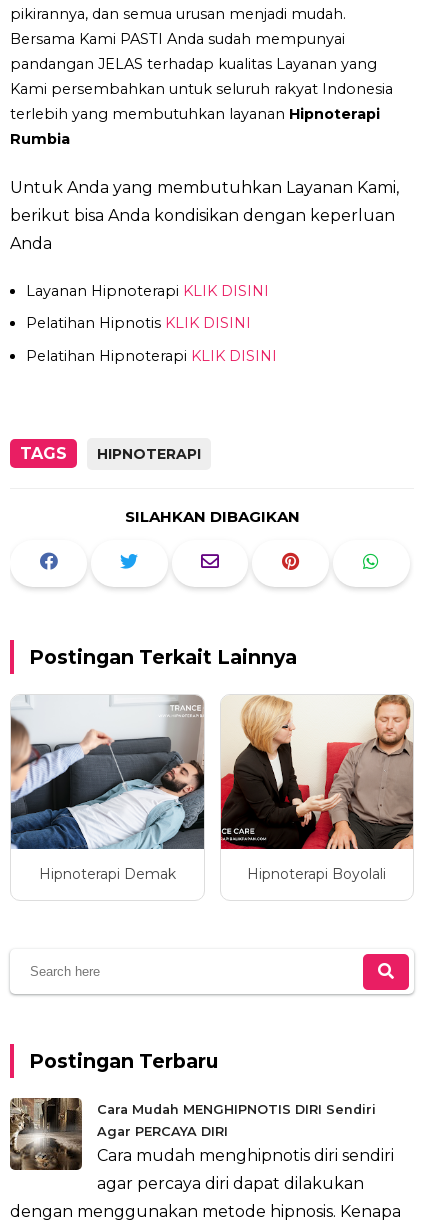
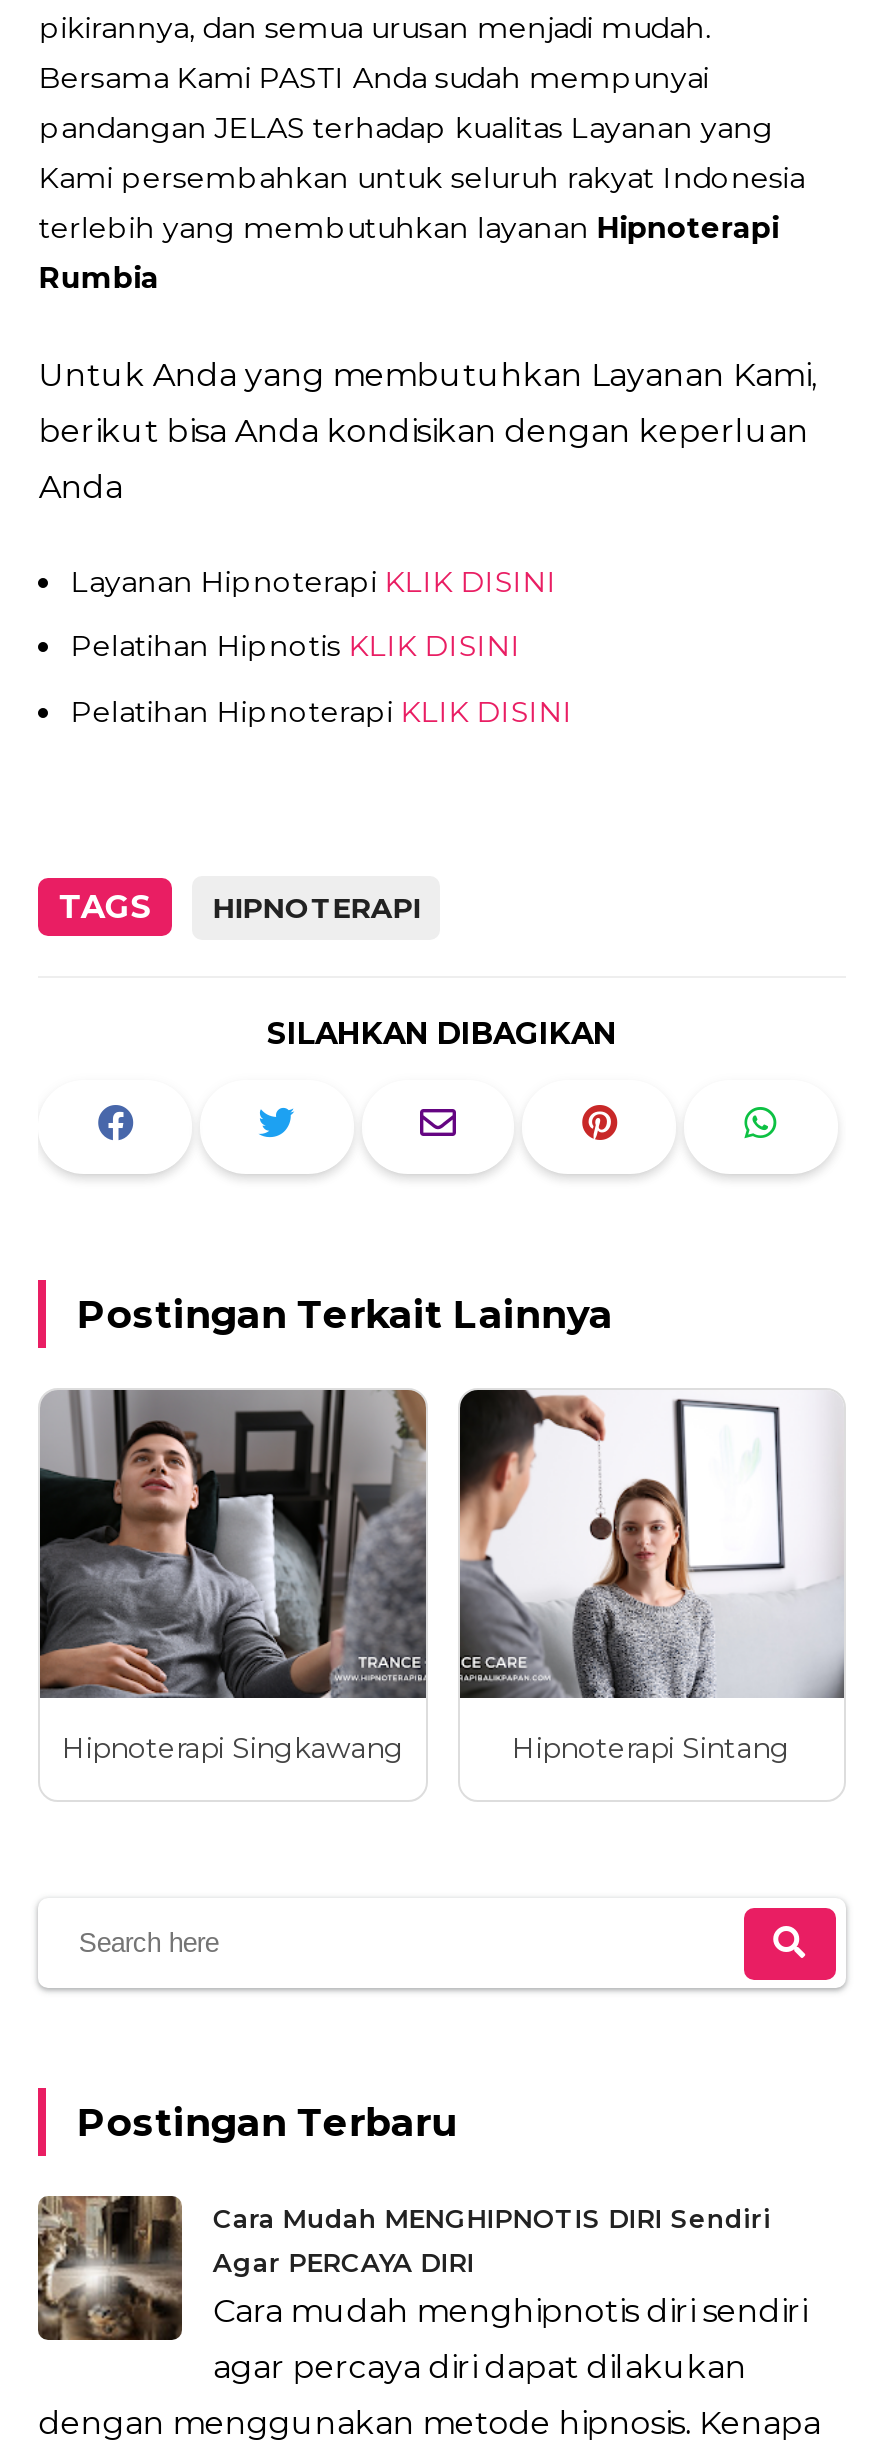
- [image]
- Hipnoterapi Demak
+ [image]
+ Hipnoterapi Singkawang

- [image]
- Hipnoterapi Boyolali
+ [image]
+ Hipnoterapi Sintang
